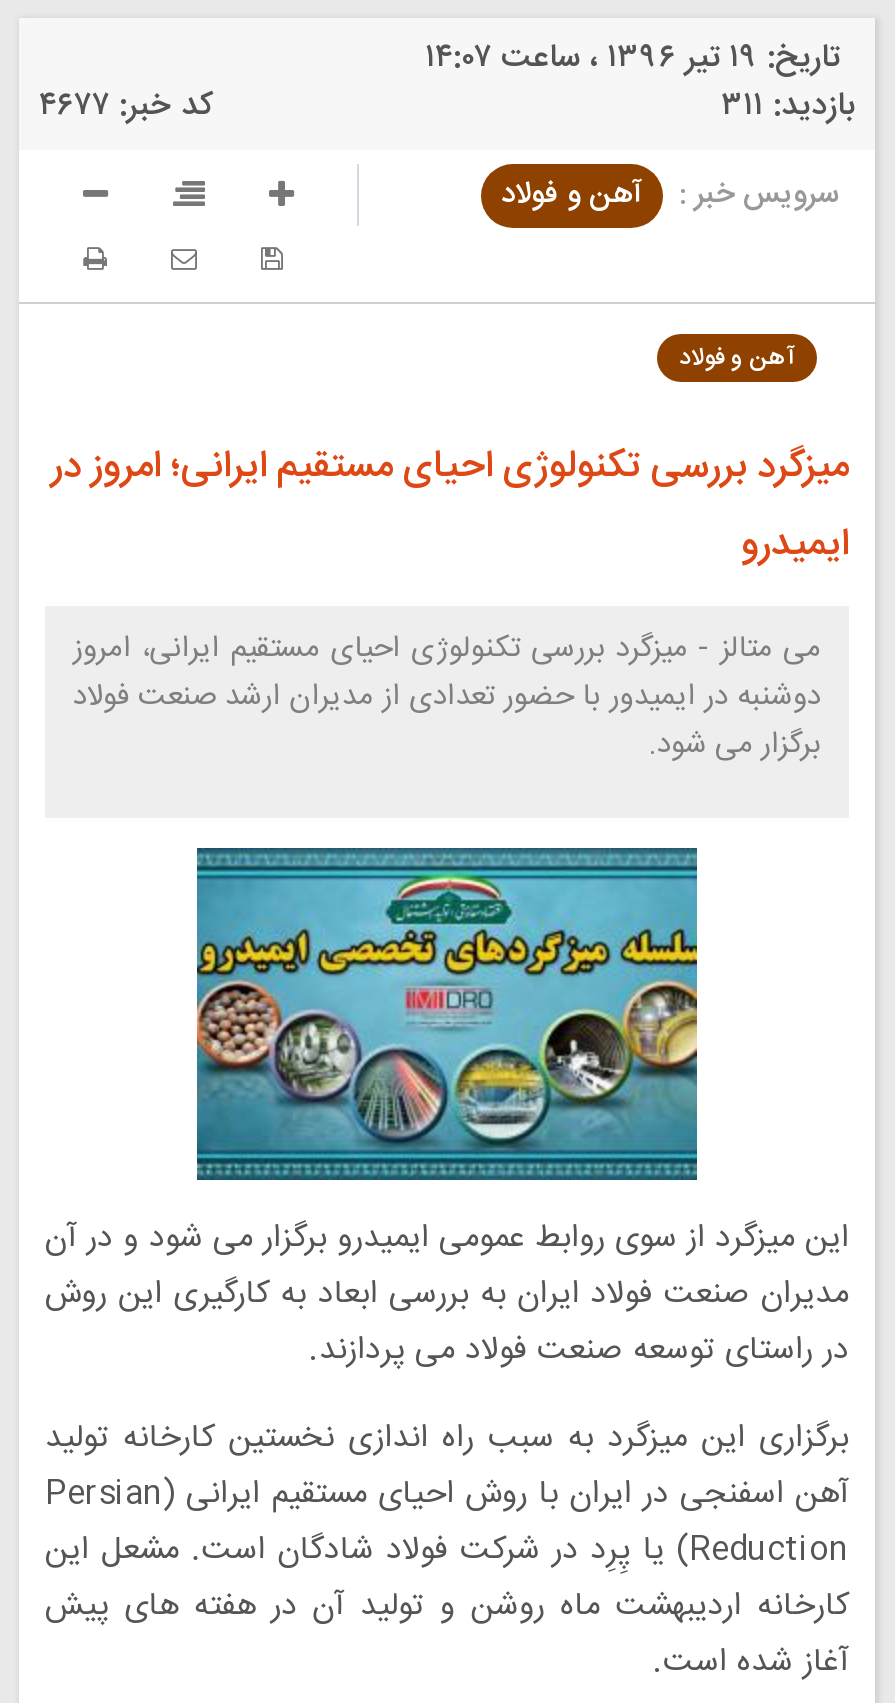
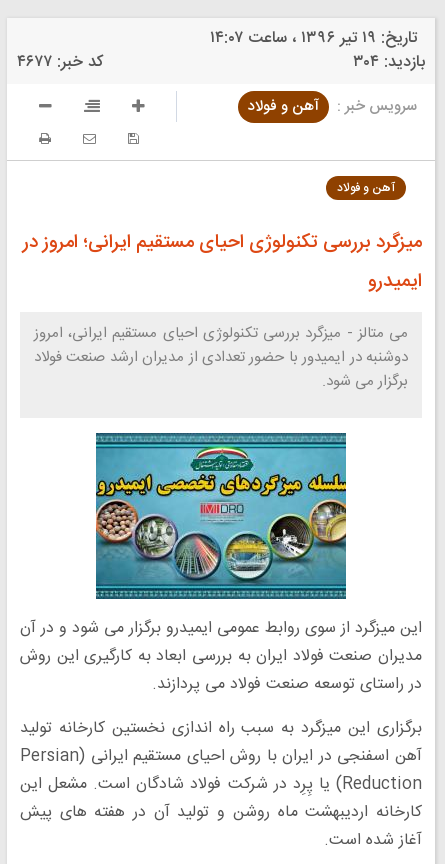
- بازدید: ۳۱۱
+ بازدید: ۳۰۴
